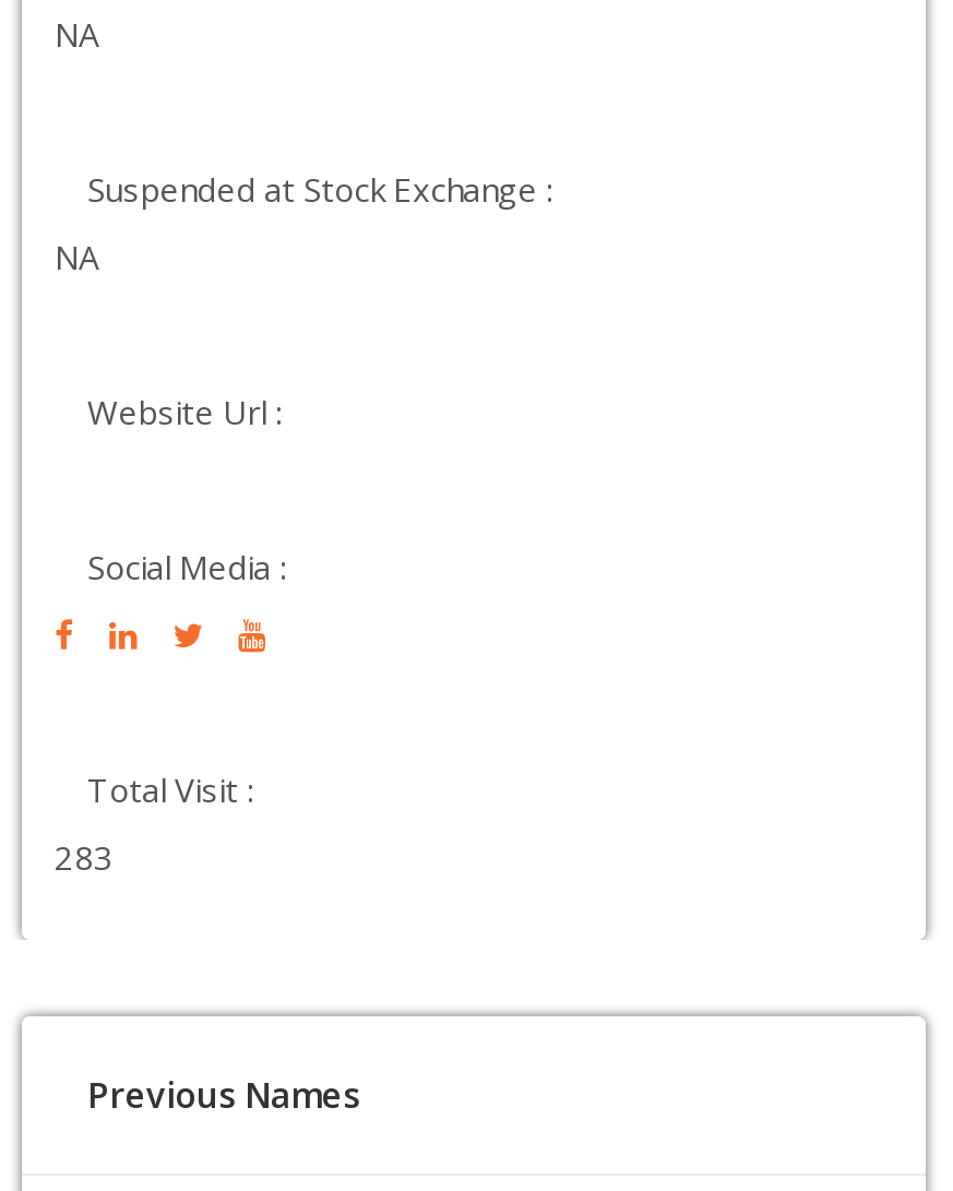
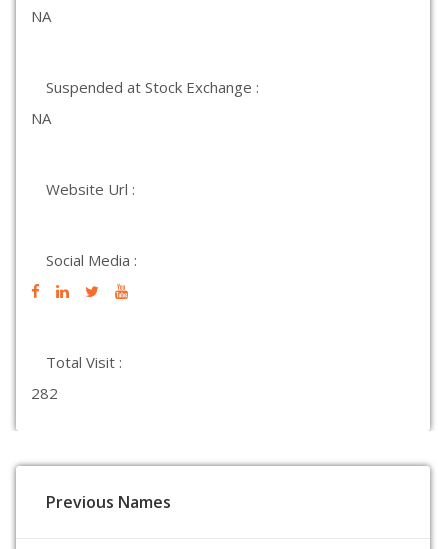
- 283
+ 282
